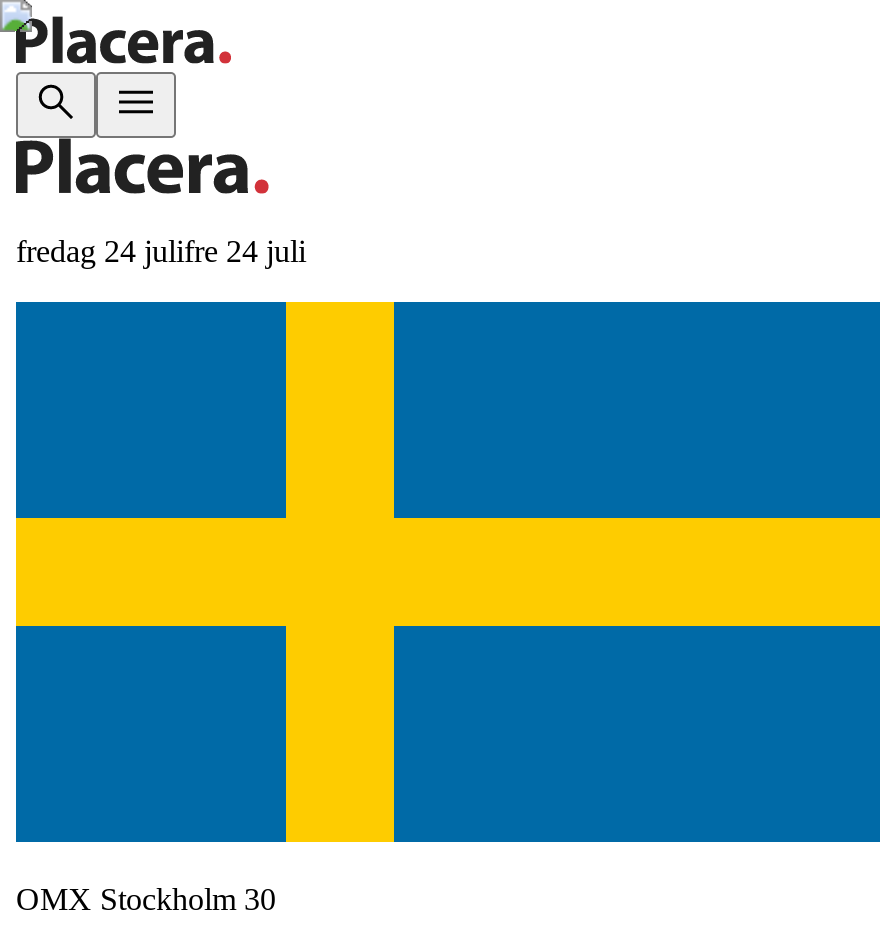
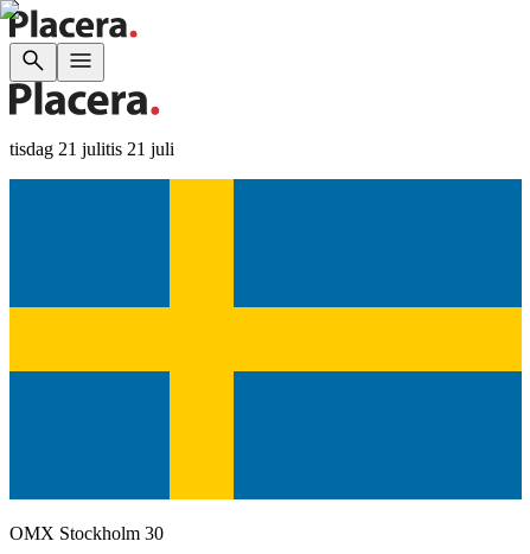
- fredag 24 julifre 24 juli
+ tisdag 21 julitis 21 juli
